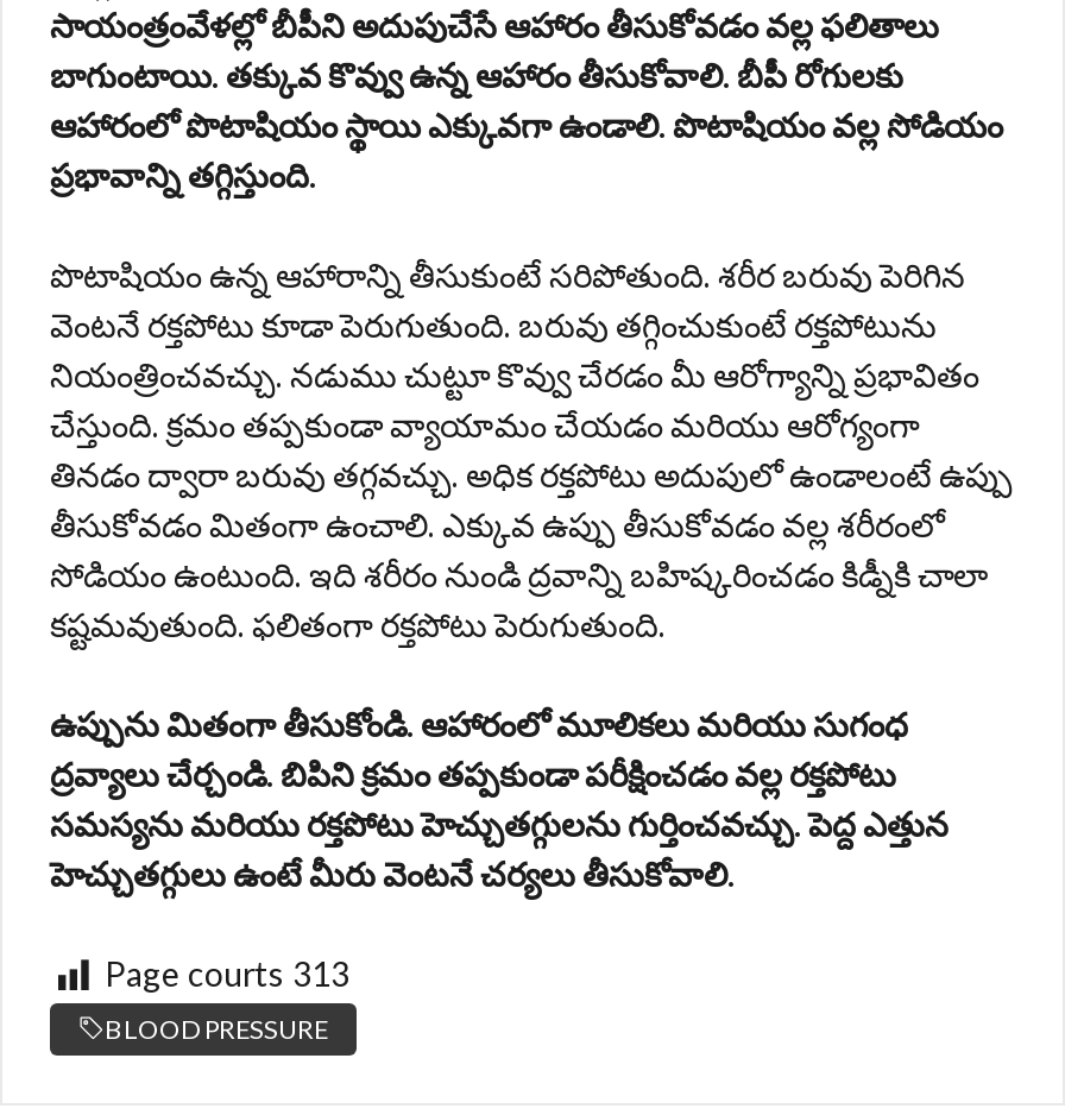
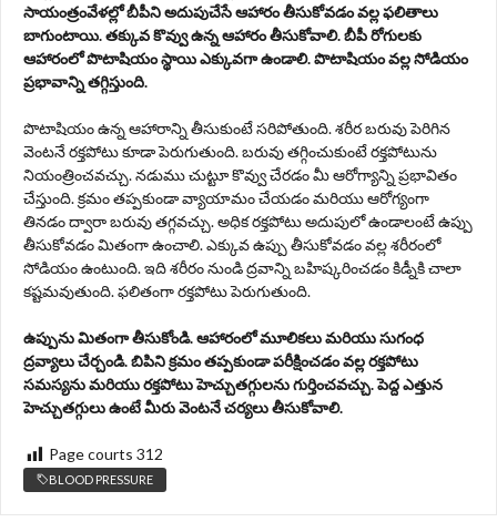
- Page courts 313
+ Page courts 312
